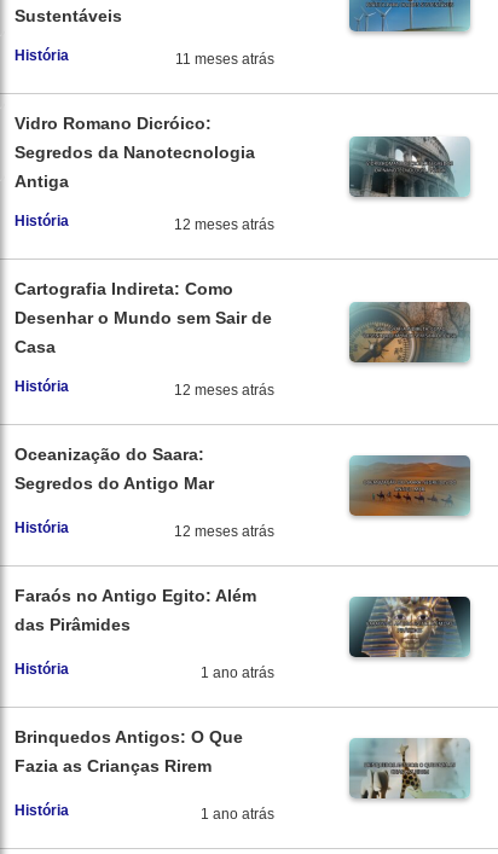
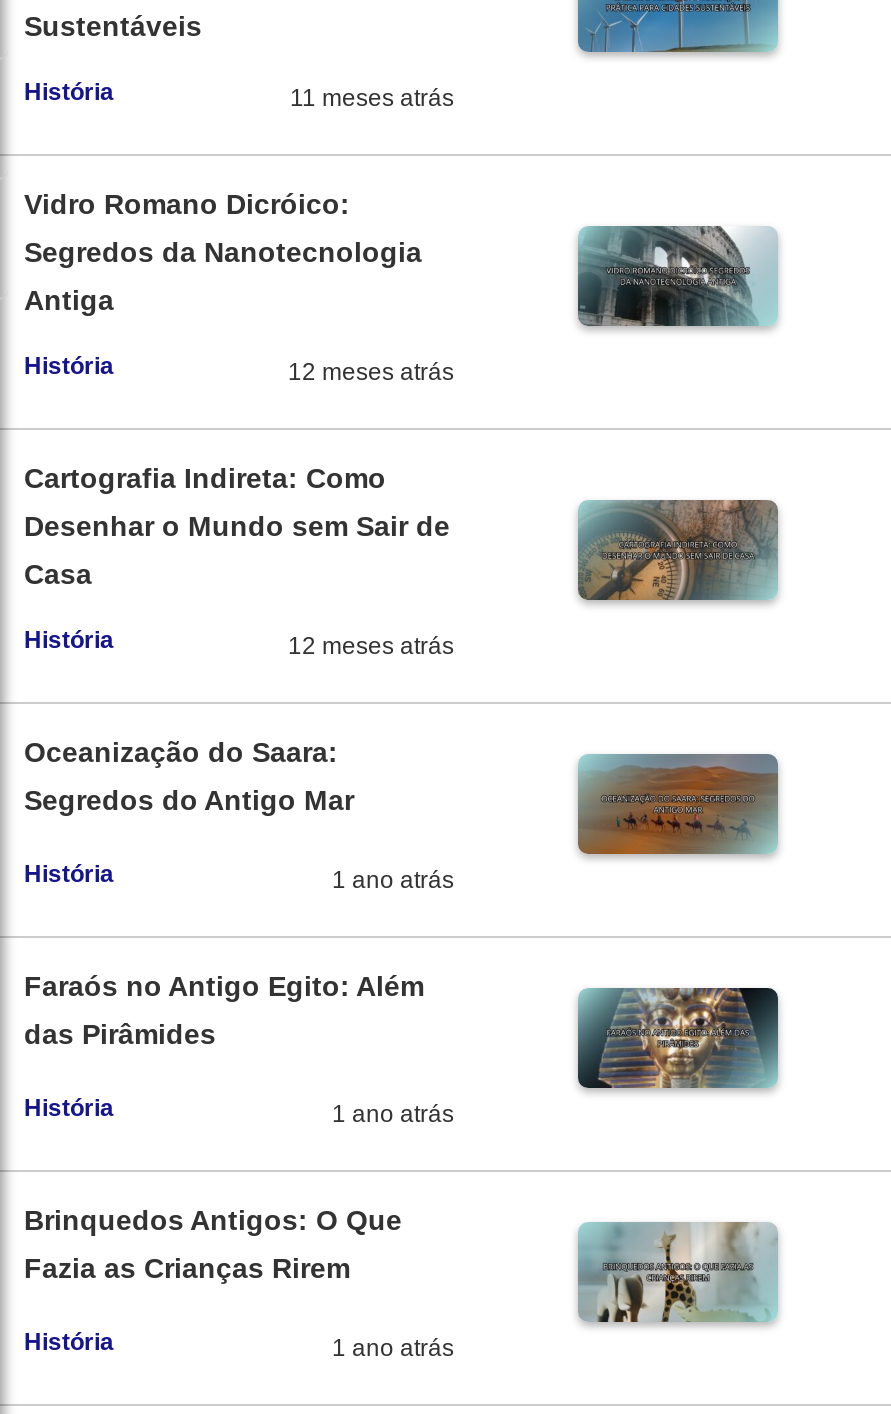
- 12 meses atrás
+ 1 ano atrás
